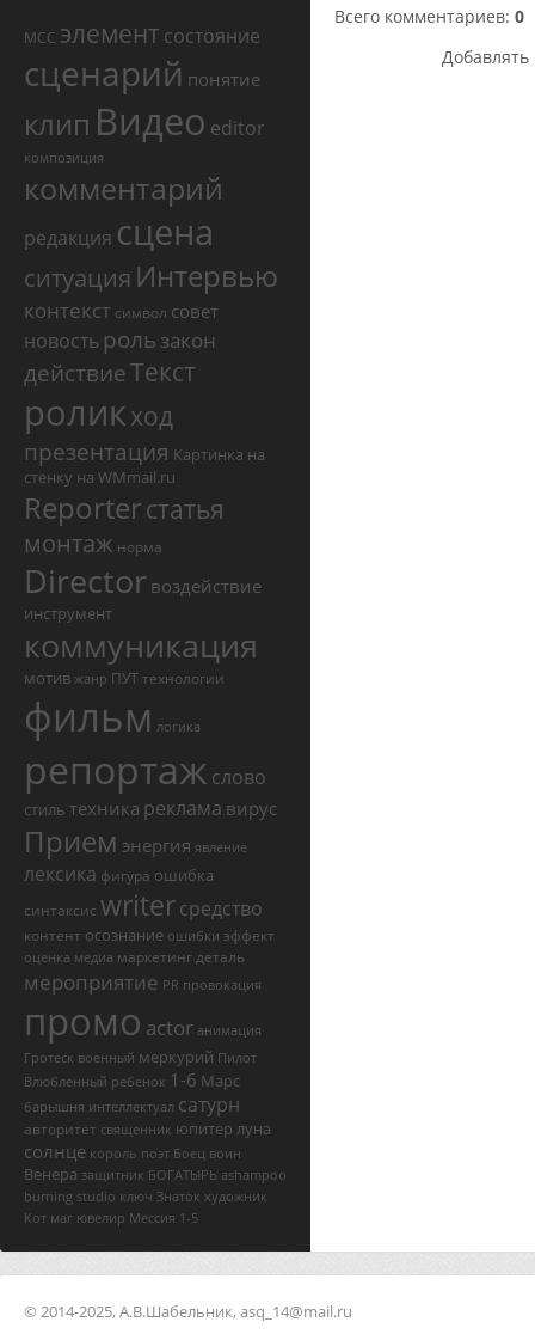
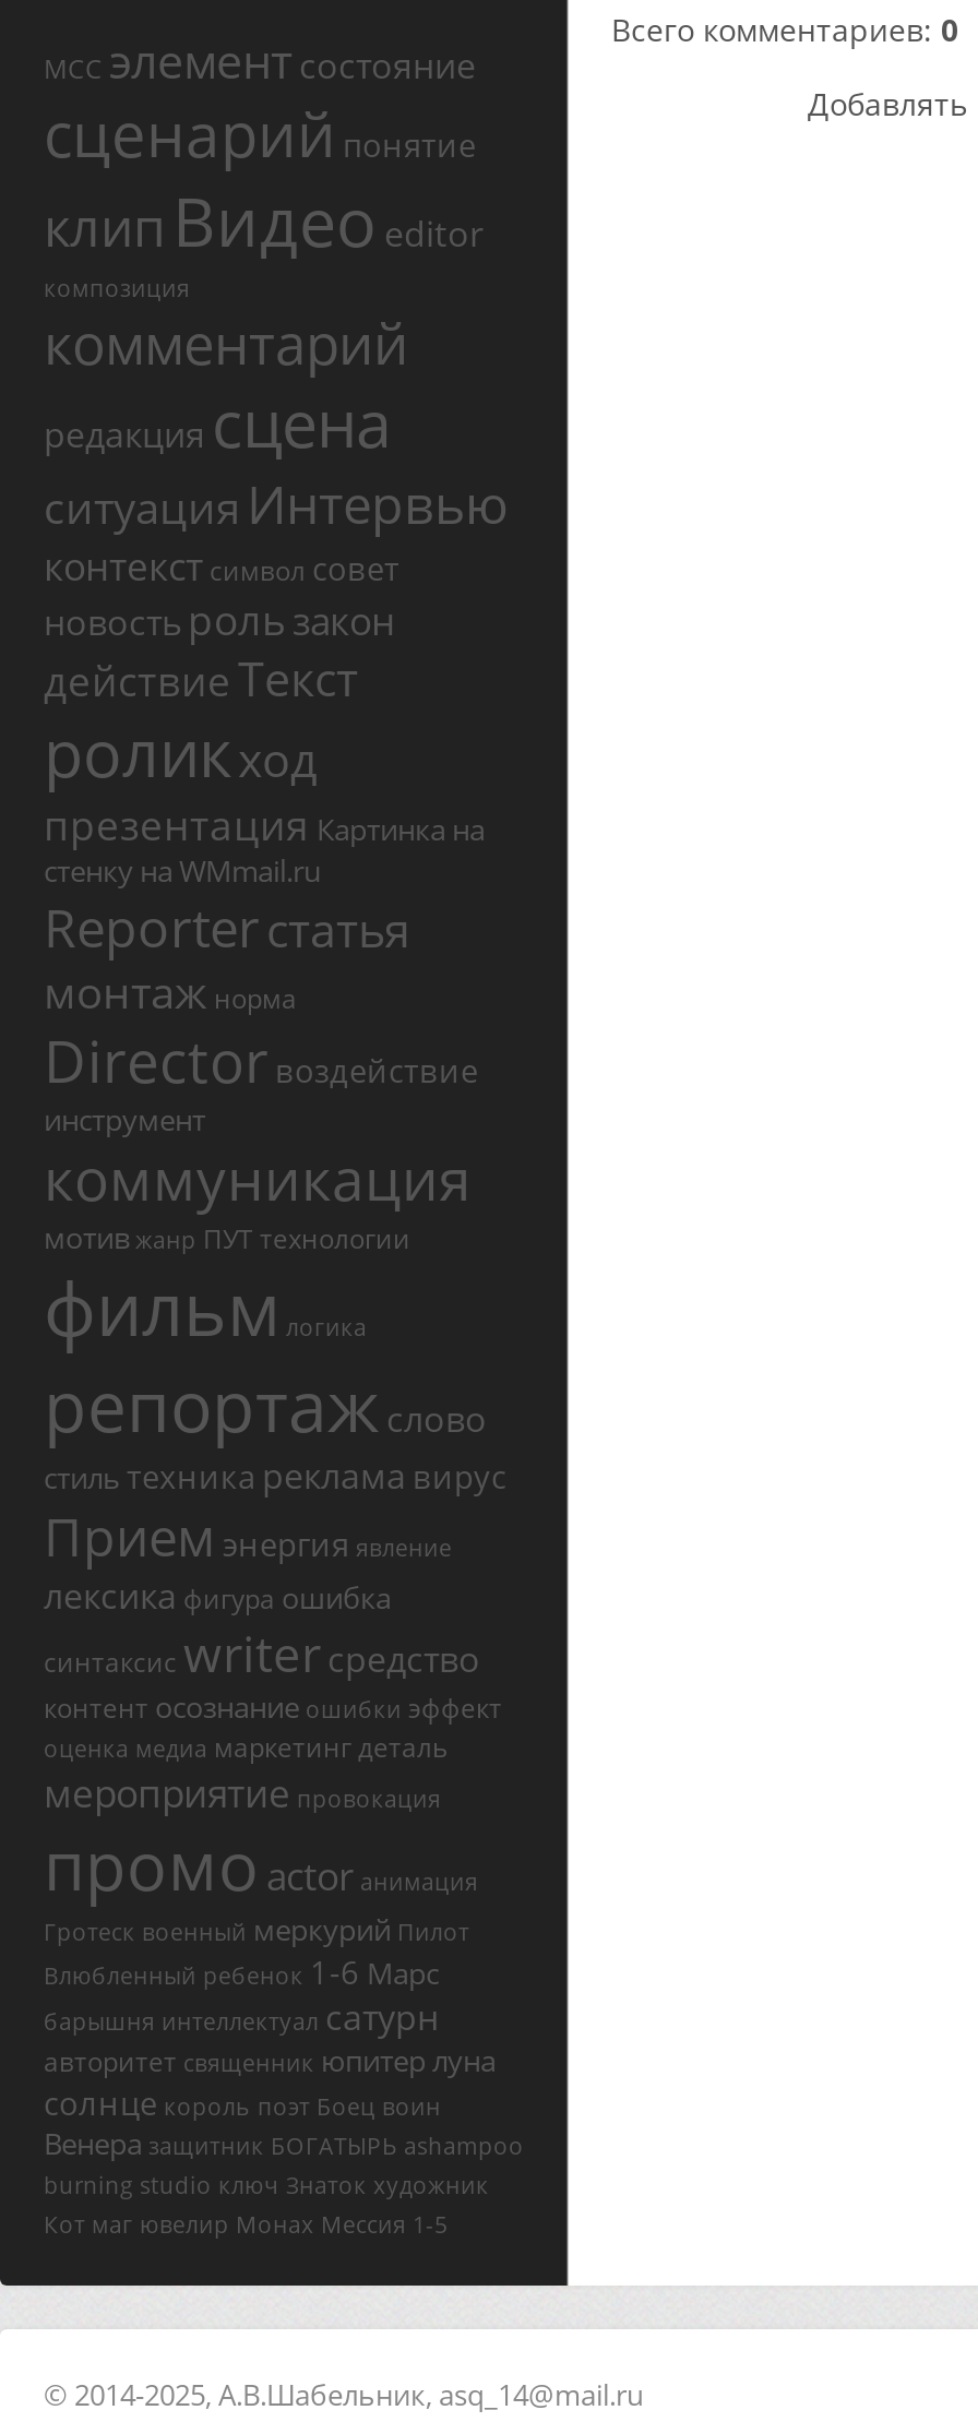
- мероприятие PR провокация
+ мероприятие провокация

- Кот маг ювелир Мессия 1-5
+ Кот маг ювелир Монах Мессия 1-5
